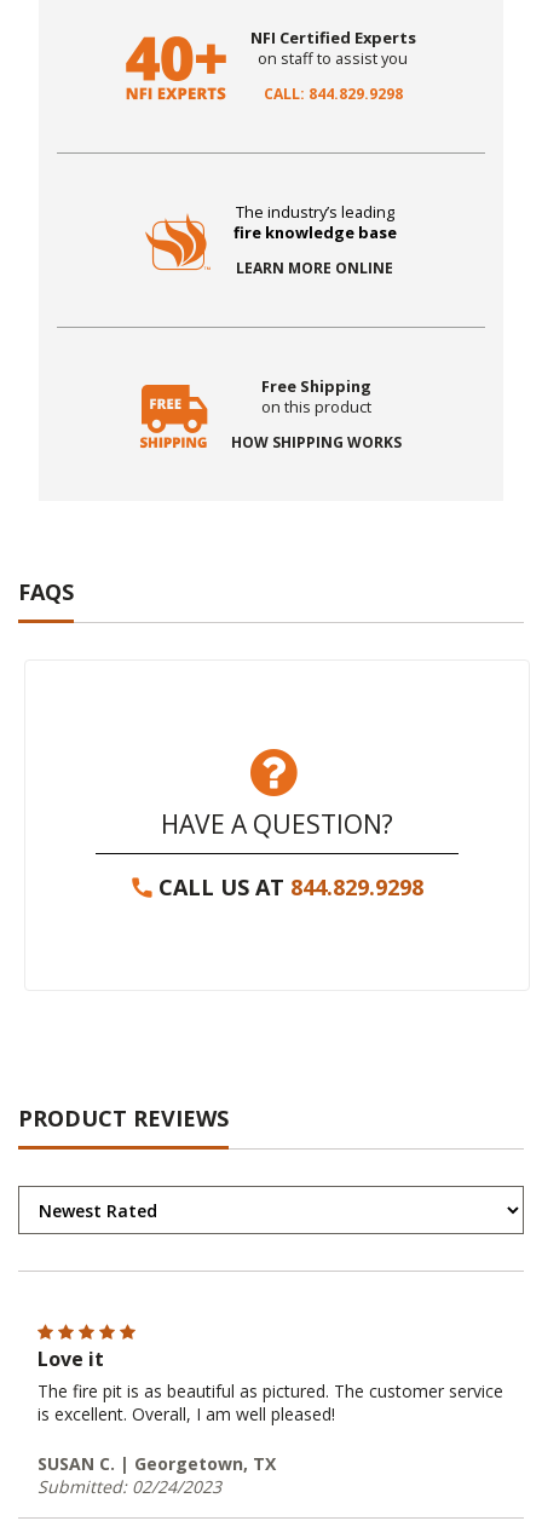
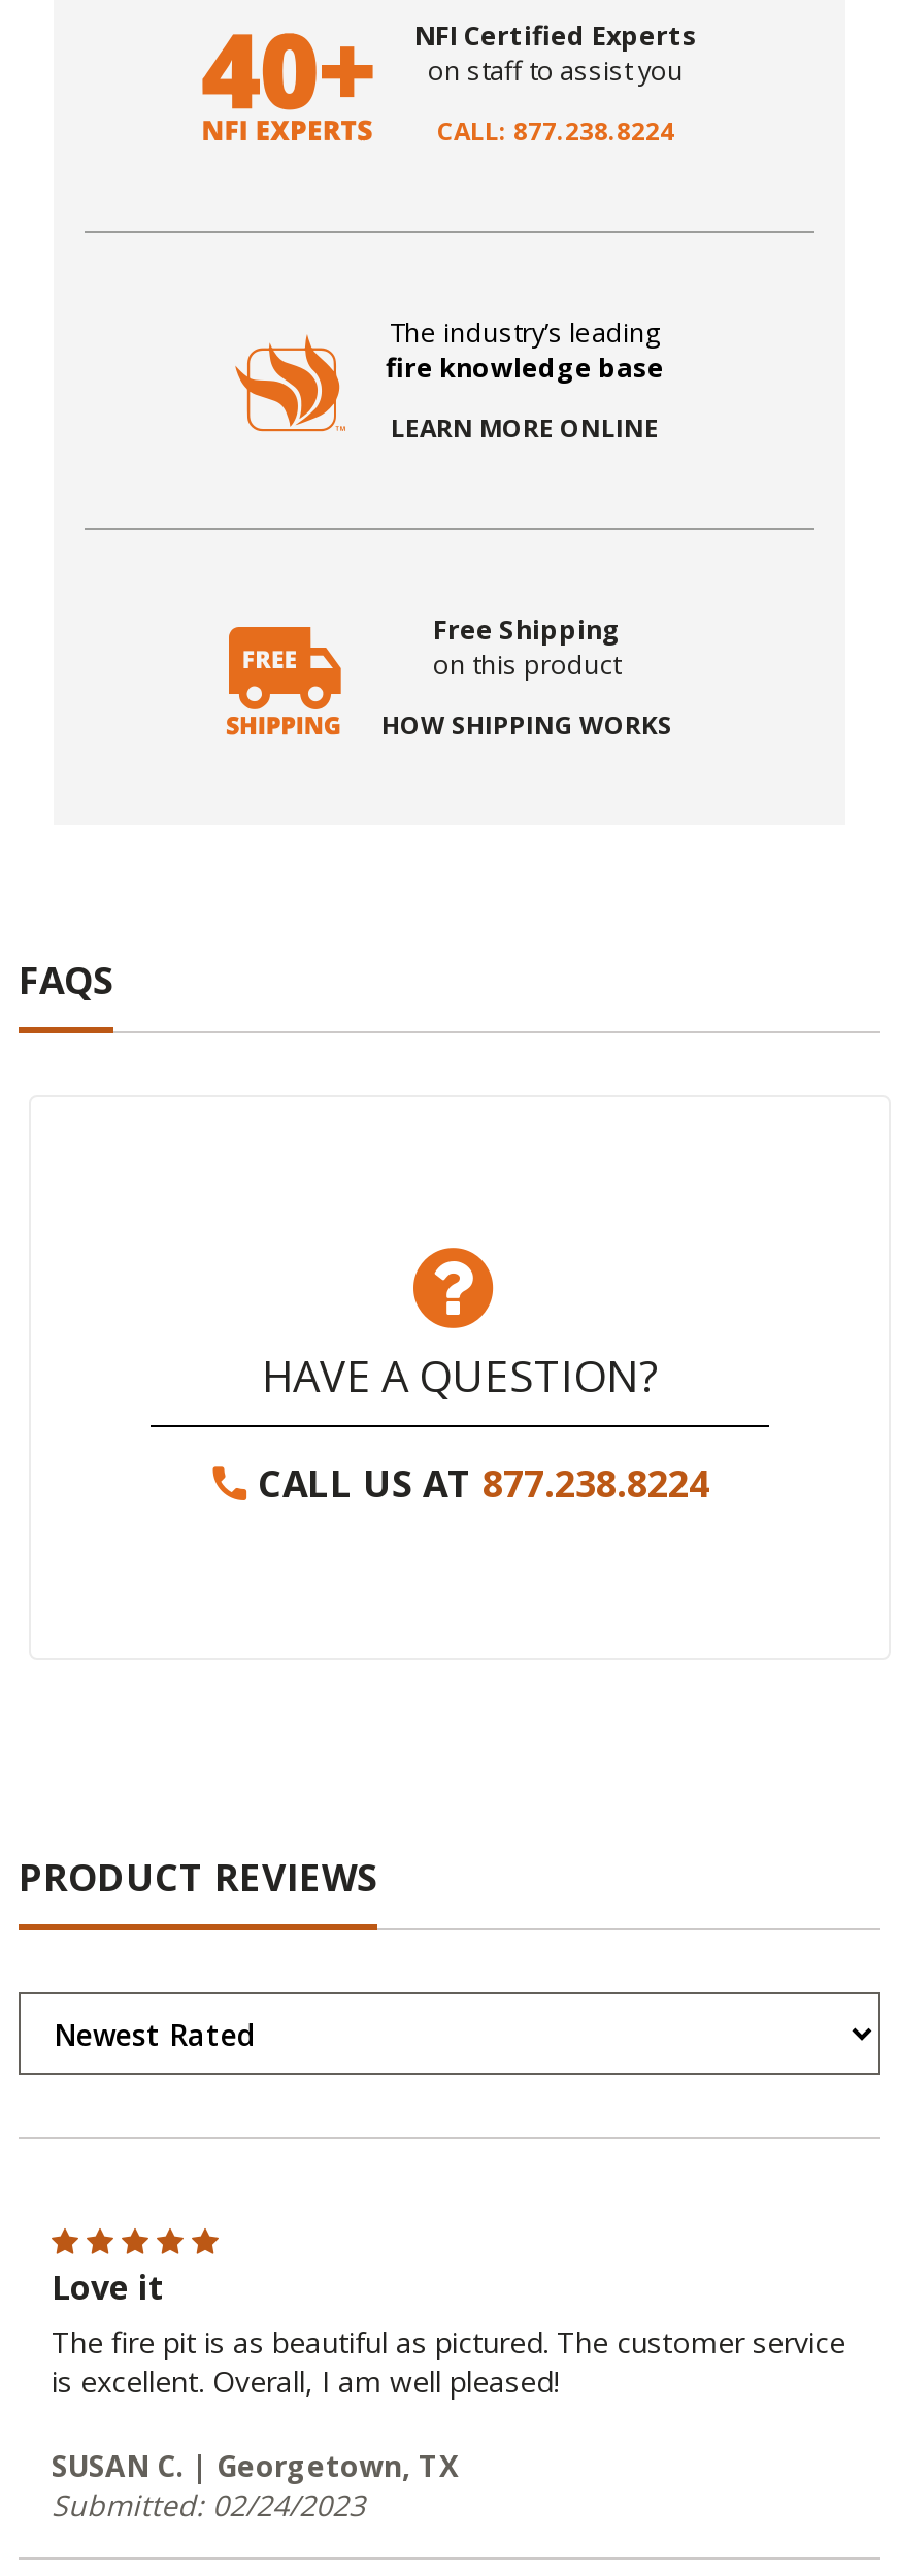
- CALL: 844.829.9298
+ CALL: 877.238.8224

- CALL US AT 844.829.9298
+ CALL US AT 877.238.8224
